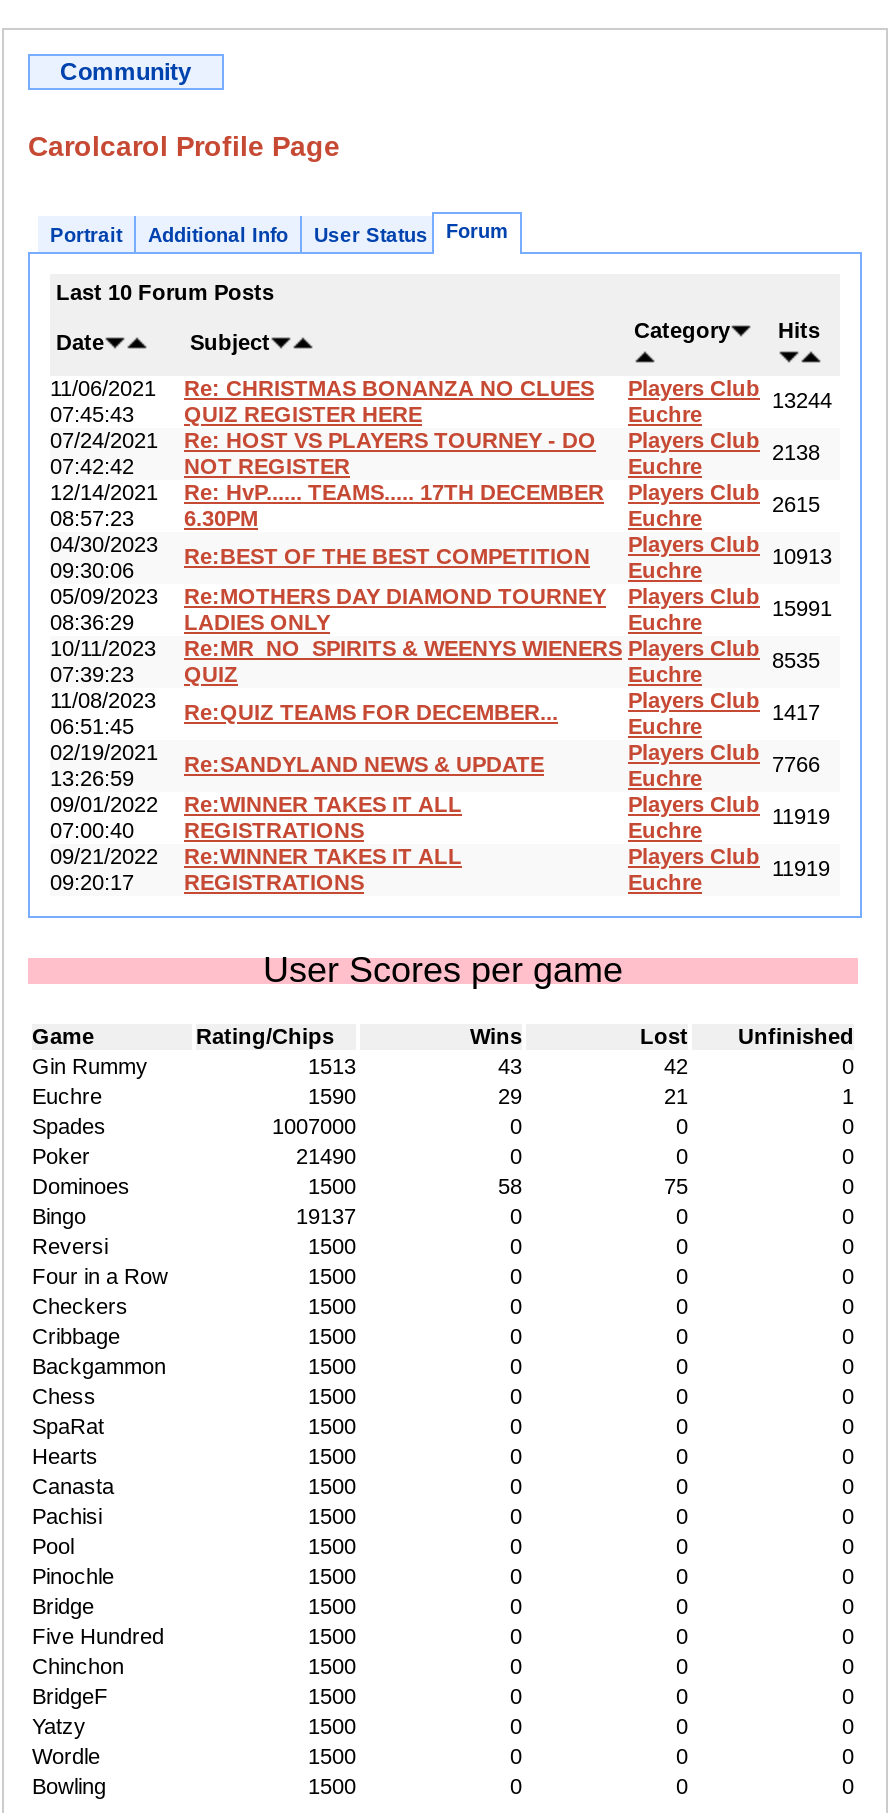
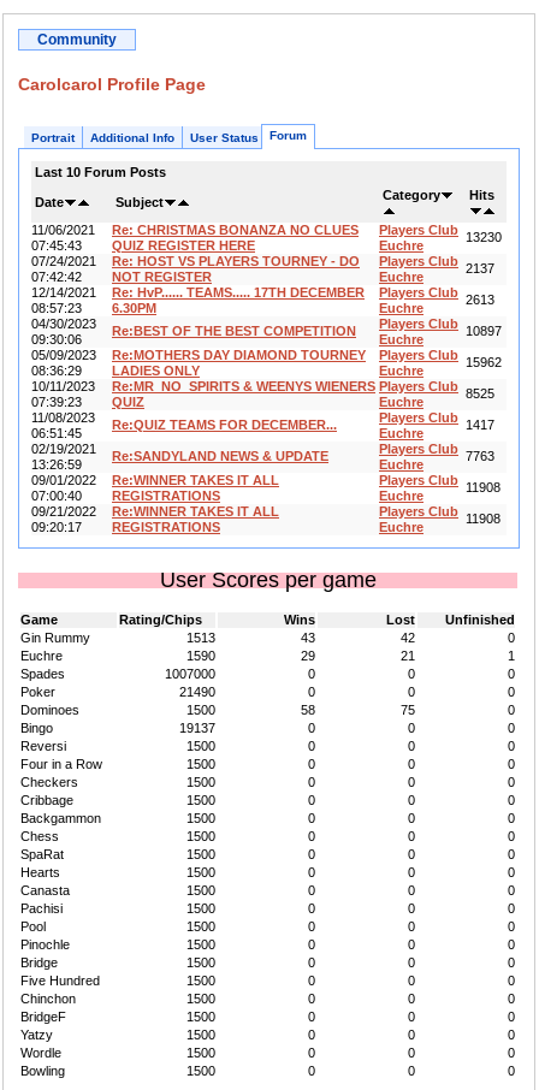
- 11/06/2021 Re: CHRISTMAS BONANZA NO CLUES Players Club 13244
+ 11/06/2021 Re: CHRISTMAS BONANZA NO CLUES Players Club 13230

- 07/24/2021 Re: HOST VS PLAYERS TOURNEY - DO Players Club 2138
+ 07/24/2021 Re: HOST VS PLAYERS TOURNEY - DO Players Club 2137

- 12/14/2021 Re: HvP...... TEAMS..... 17TH DECEMBER Players Club 2615
+ 12/14/2021 Re: HvP...... TEAMS..... 17TH DECEMBER Players Club 2613

- 04/30/2023 Re:BEST OF THE BEST COMPETITION Players Club 10913
+ 04/30/2023 Re:BEST OF THE BEST COMPETITION Players Club 10897

- 05/09/2023 Re:MOTHERS DAY DIAMOND TOURNEY Players Club 15991
+ 05/09/2023 Re:MOTHERS DAY DIAMOND TOURNEY Players Club 15962

- 10/11/2023 Re:MR_NO_SPIRITS & WEENYS WIENERS Players Club 8535
+ 10/11/2023 Re:MR_NO_SPIRITS & WEENYS WIENERS Players Club 8525

- Players Club 7766
+ Players Club 7763

- Players Club 11919
+ Players Club 11908

- Players Club 11919
+ Players Club 11908
